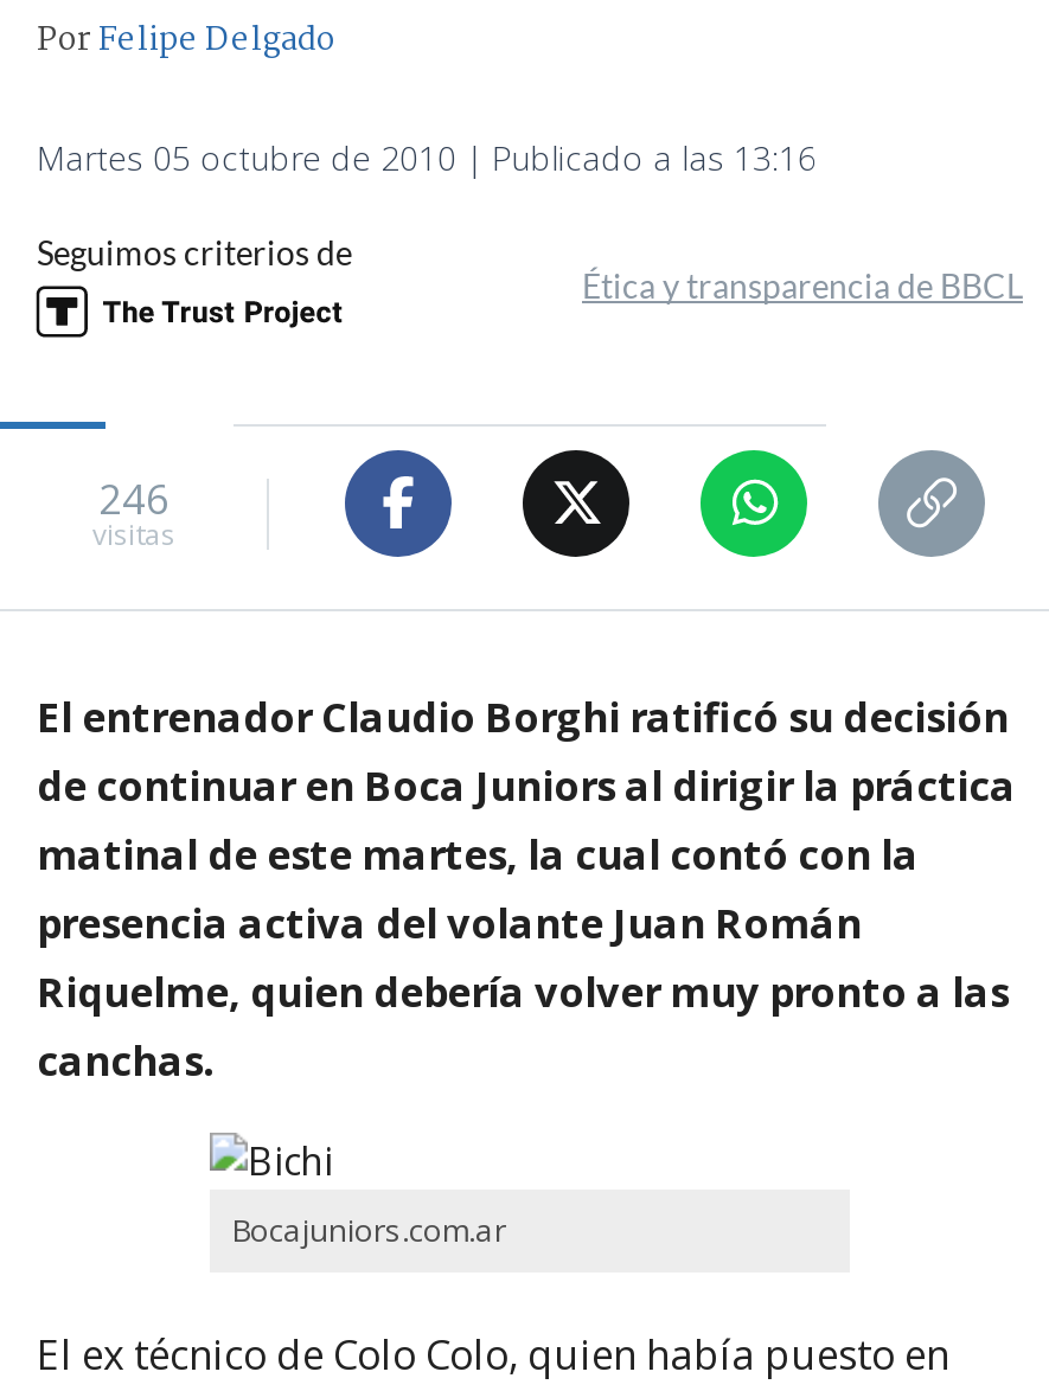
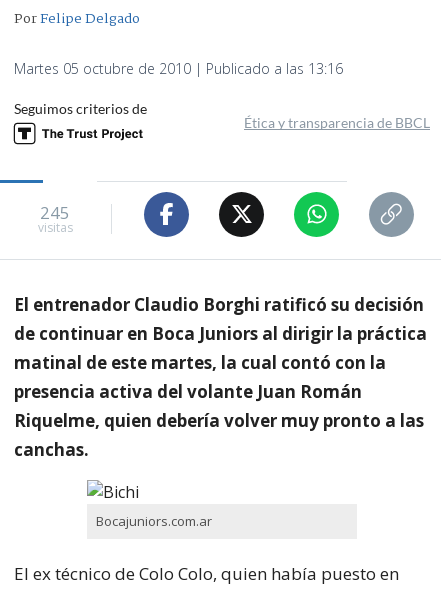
- 246
+ 245
